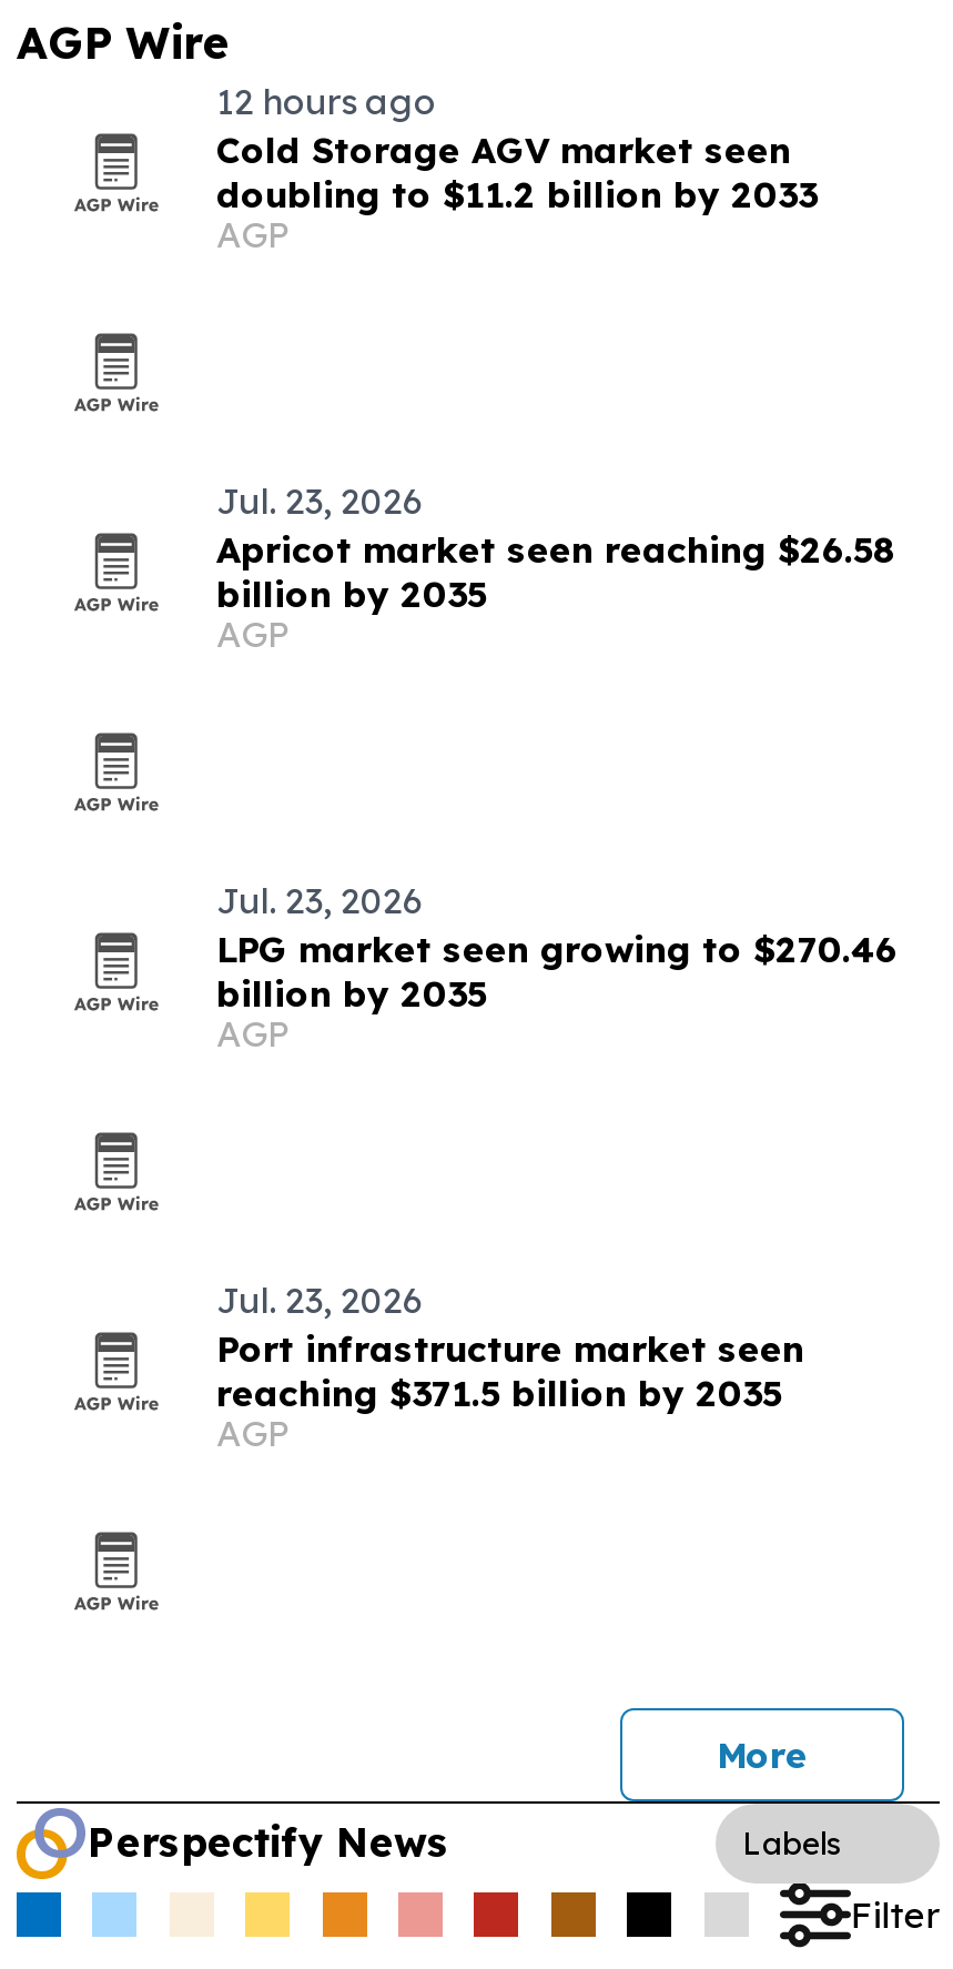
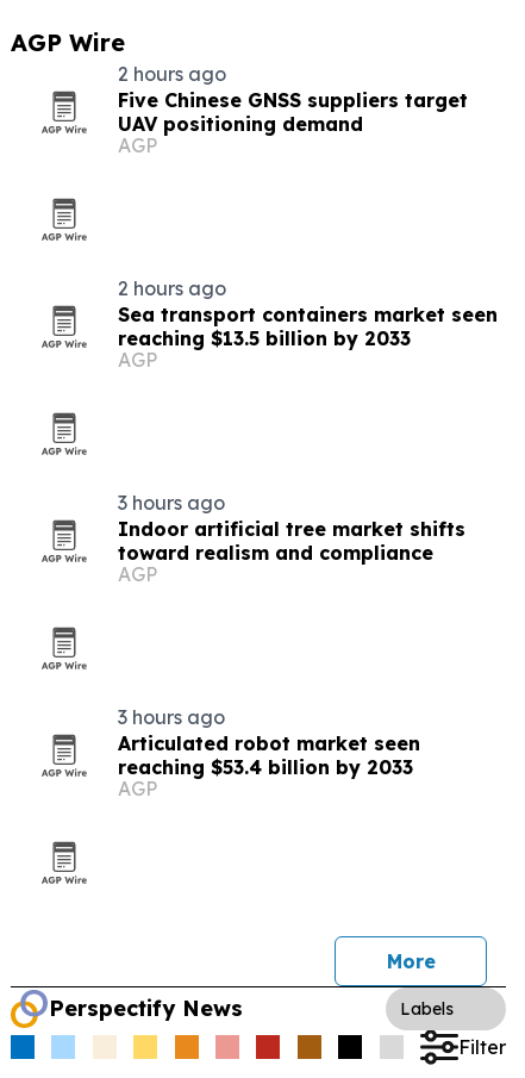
- 12 hours ago
- Cold Storage AGV market seen
- doubling to $11.2 billion by 2033
+ 2 hours ago
+ Five Chinese GNSS suppliers target
+ UAV positioning demand

- Jul. 23, 2026
- Apricot market seen reaching $26.58
- billion by 2035
+ 2 hours ago
+ Sea transport containers market seen
+ reaching $13.5 billion by 2033

- Jul. 23, 2026
- LPG market seen growing to $270.46
- billion by 2035
+ 3 hours ago
+ Indoor artificial tree market shifts
+ toward realism and compliance

- Jul. 23, 2026
- Port infrastructure market seen
- reaching $371.5 billion by 2035
+ 3 hours ago
+ Articulated robot market seen
+ reaching $53.4 billion by 2033
